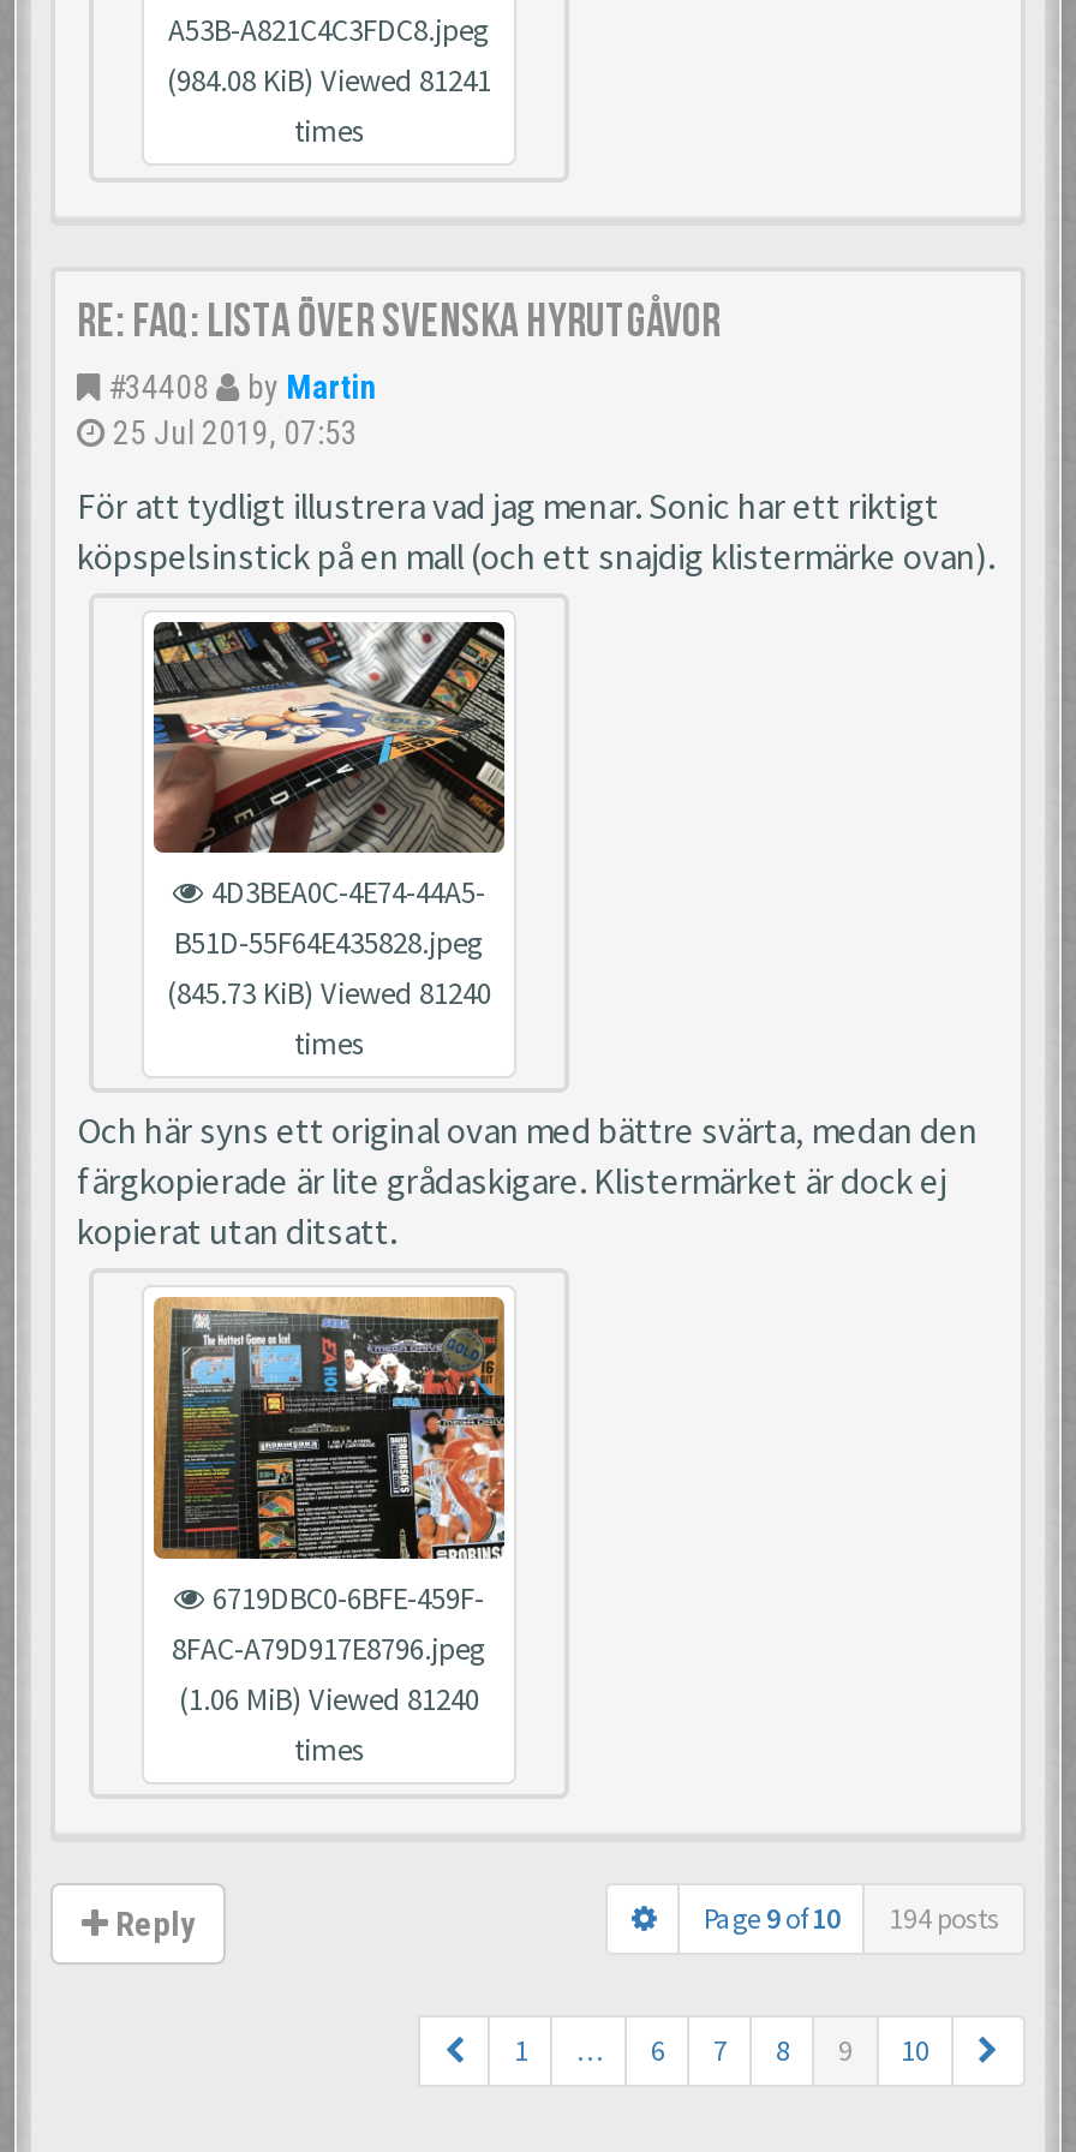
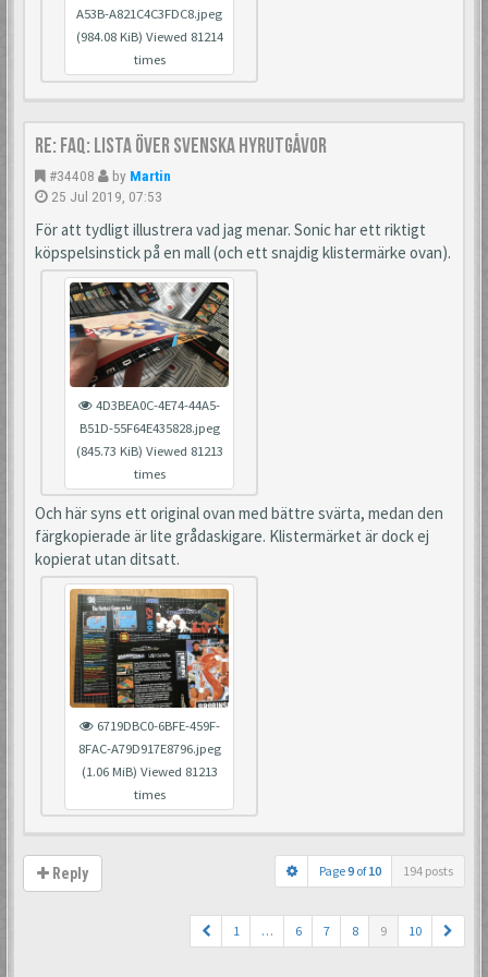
- (984.08 KiB) Viewed 81241
+ (984.08 KiB) Viewed 81214

- (845.73 KiB) Viewed 81240
+ (845.73 KiB) Viewed 81213

- (1.06 MiB) Viewed 81240
+ (1.06 MiB) Viewed 81213
